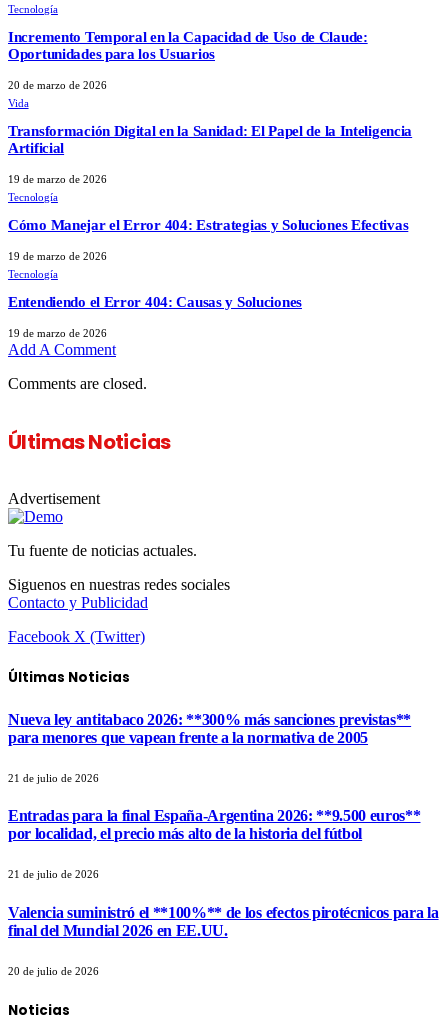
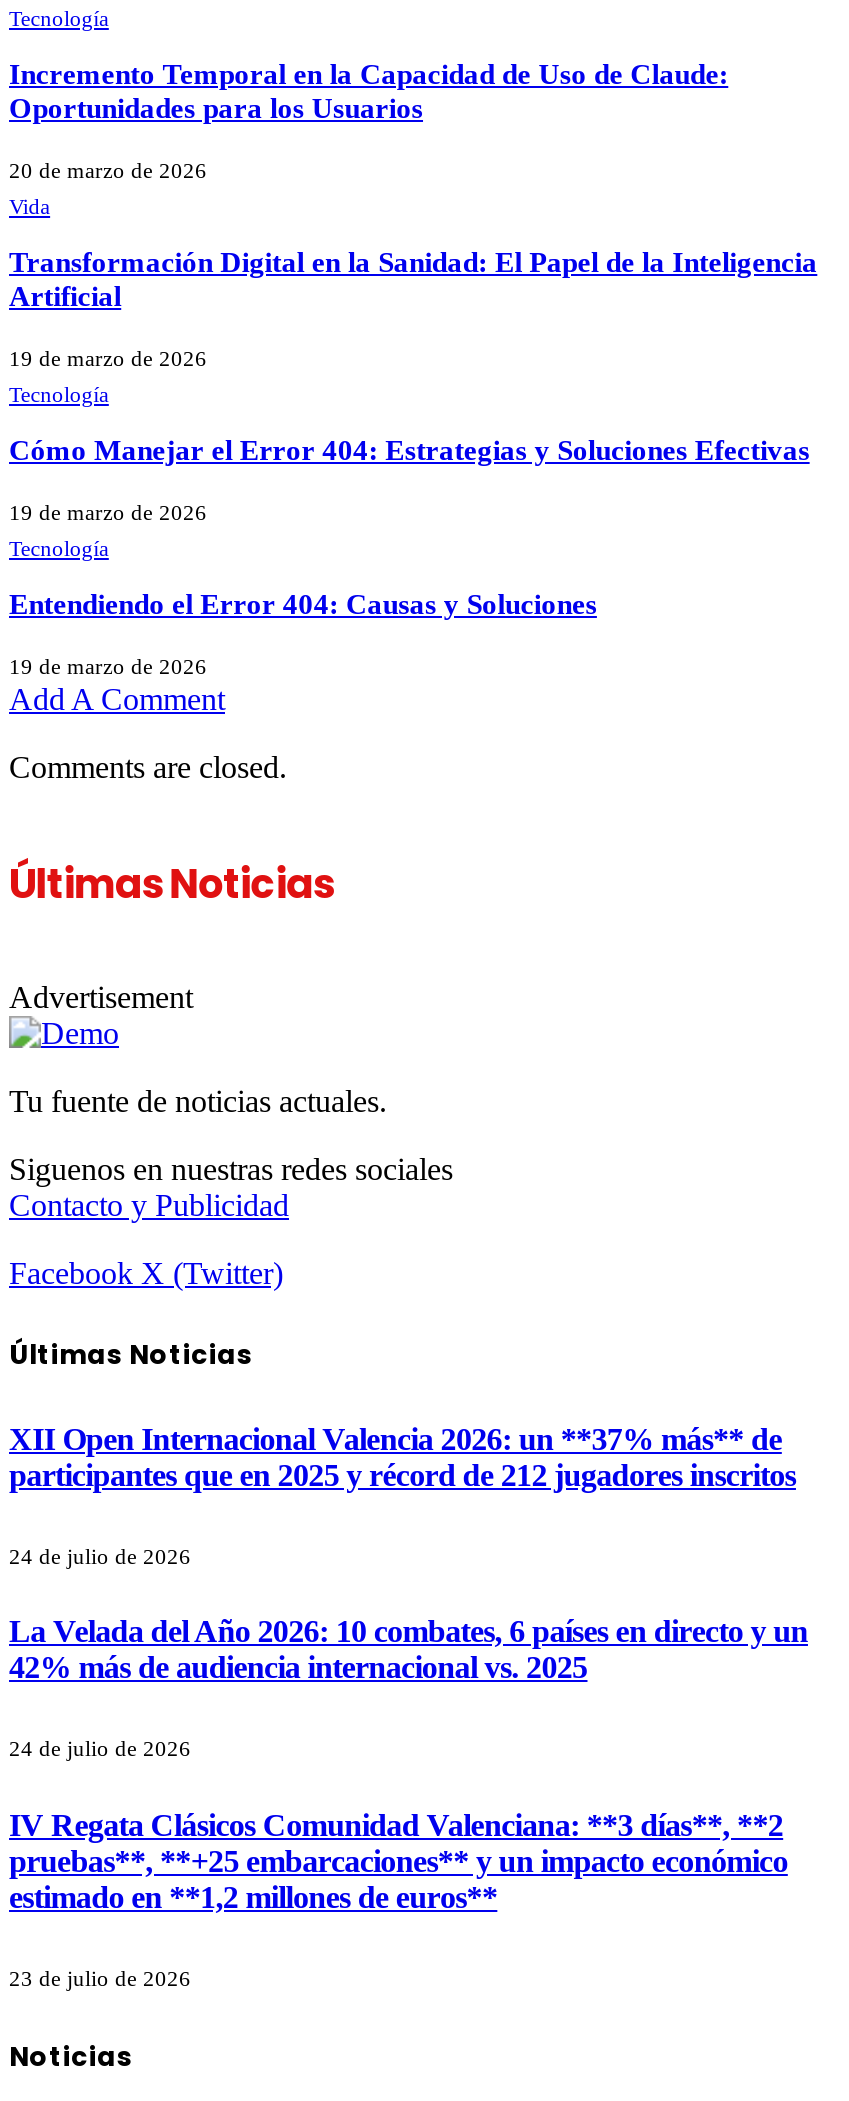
- Nueva ley antitabaco 2026: **300% más sanciones previstas**
- para menores que vapean frente a la normativa de 2005
+ XII Open Internacional Valencia 2026: un **37% más** de
+ participantes que en 2025 y récord de 212 jugadores inscritos

- 21 de julio de 2026
+ 24 de julio de 2026

- Entradas para la final España-Argentina 2026: **9.500 euros**
- por localidad, el precio más alto de la historia del fútbol
+ La Velada del Año 2026: 10 combates, 6 países en directo y un
+ 42% más de audiencia internacional vs. 2025

- 21 de julio de 2026
+ 24 de julio de 2026

- Valencia suministró el **100%** de los efectos pirotécnicos para la
- final del Mundial 2026 en EE.UU.
+ IV Regata Clásicos Comunidad Valenciana: **3 días**, **2
+ pruebas**, **+25 embarcaciones** y un impacto económico
+ estimado en **1,2 millones de euros**

- 20 de julio de 2026
+ 23 de julio de 2026
